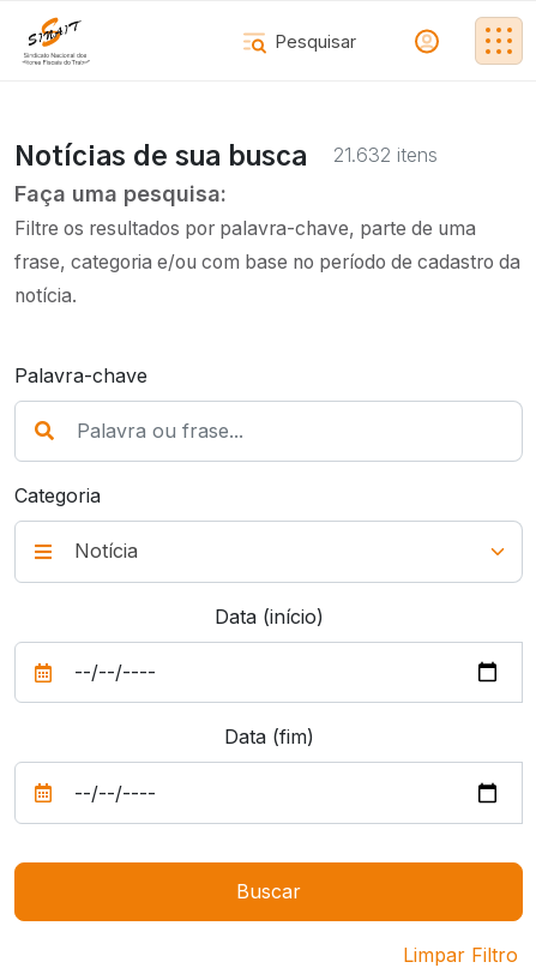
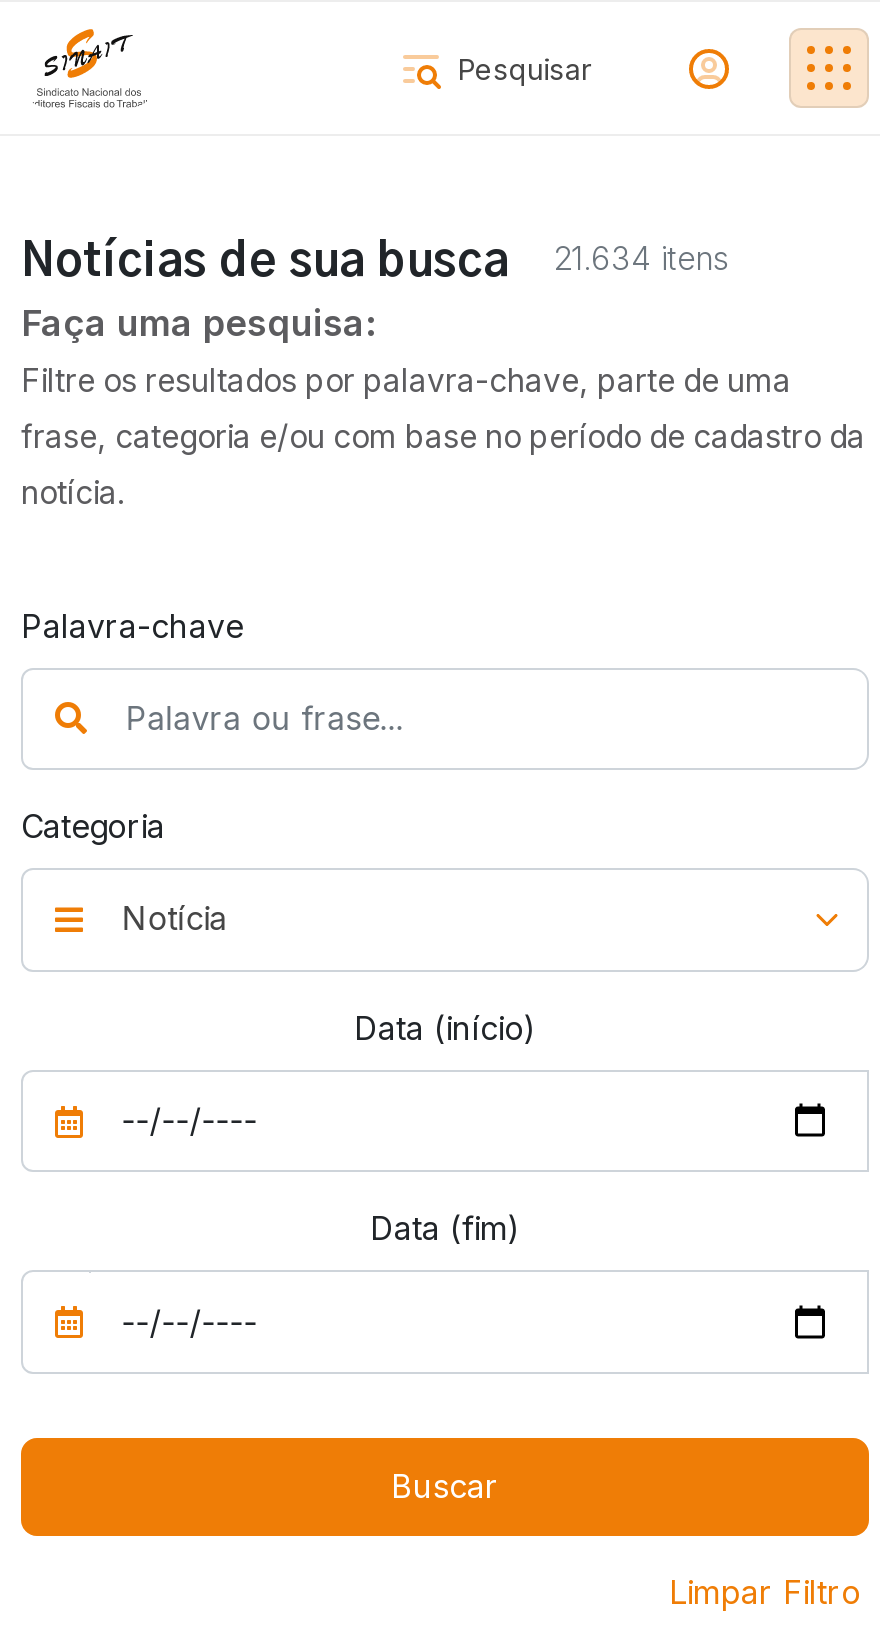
- Notícias de sua busca 21.632 itens
+ Notícias de sua busca 21.634 itens
